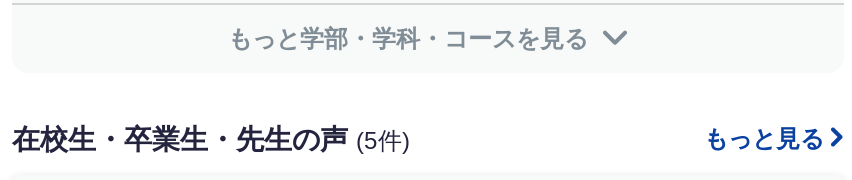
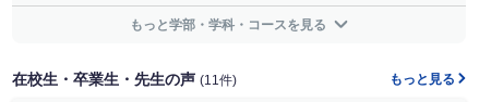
- 在校生・卒業生・先生の声(5件)
+ 在校生・卒業生・先生の声(11件)
